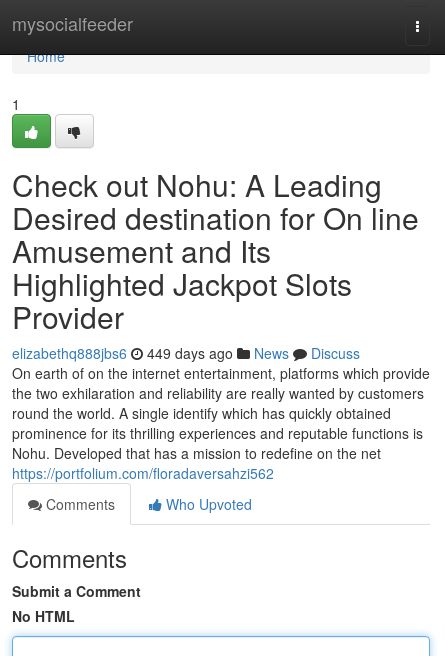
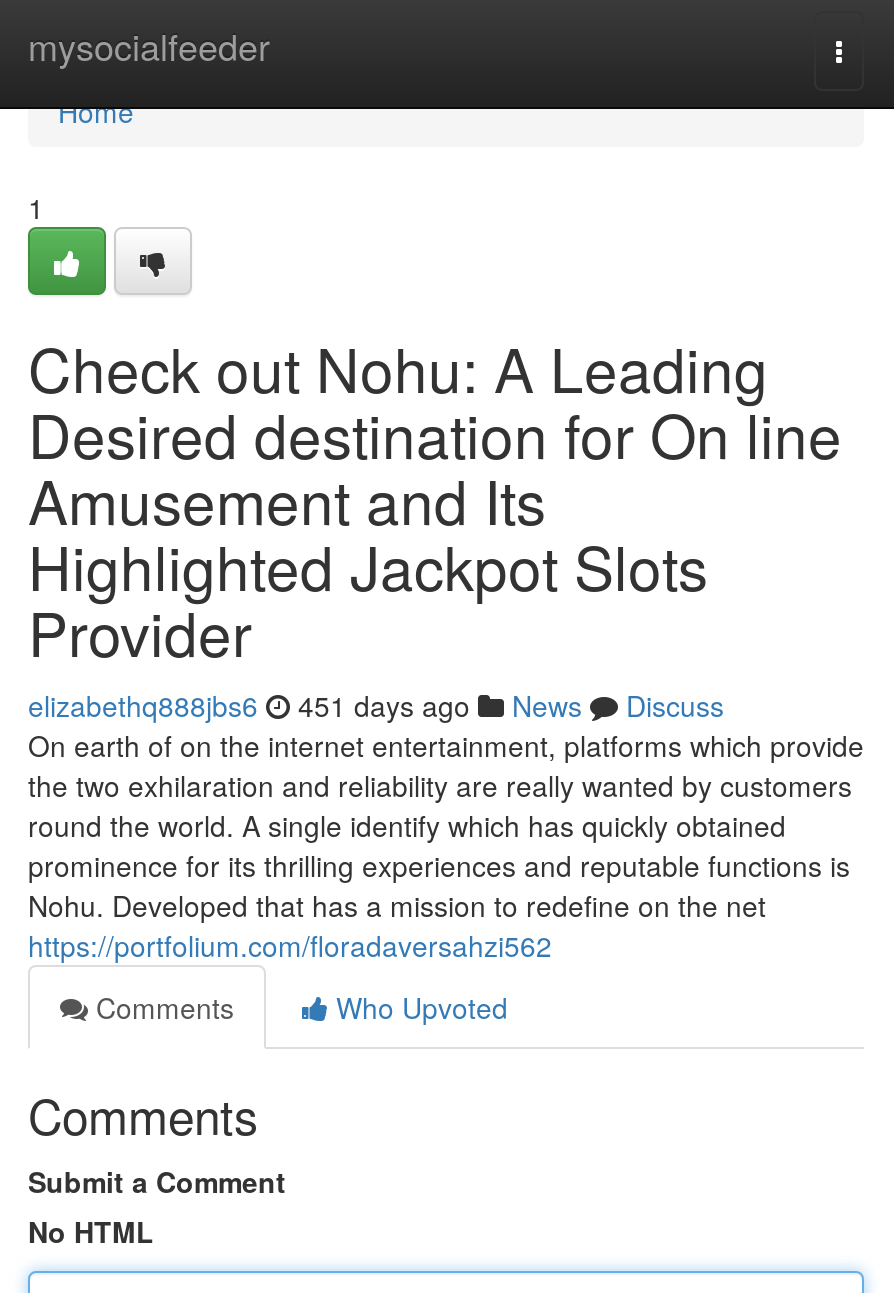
- elizabethq888jbs6 449 days ago News Discuss
+ elizabethq888jbs6 451 days ago News Discuss
